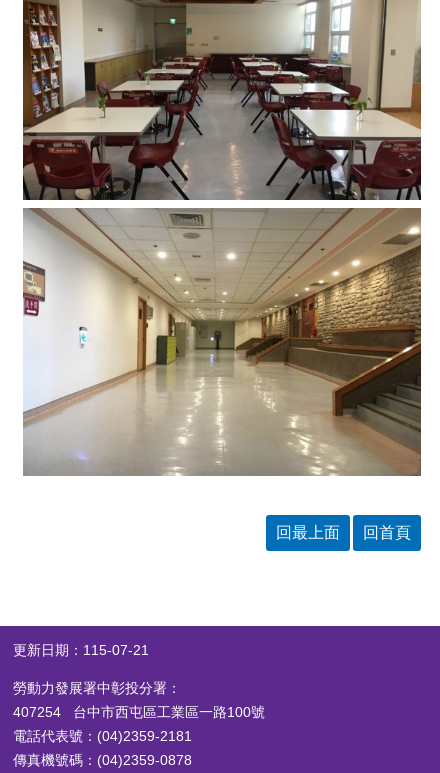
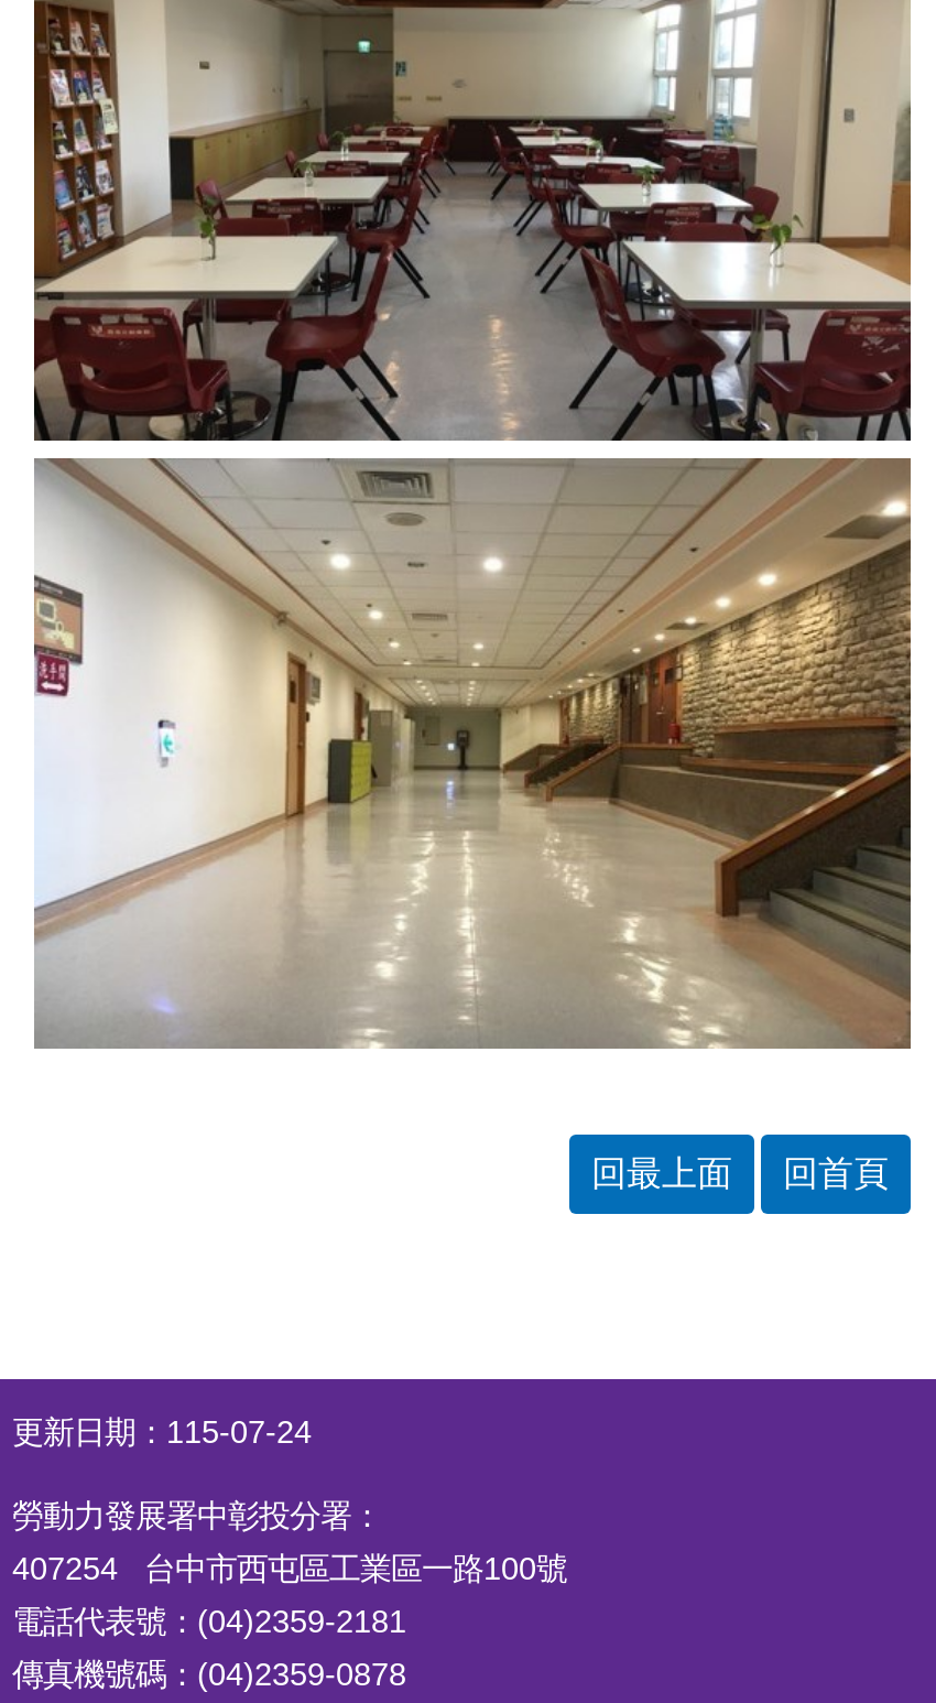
- 更新日期：115-07-21
+ 更新日期：115-07-24
